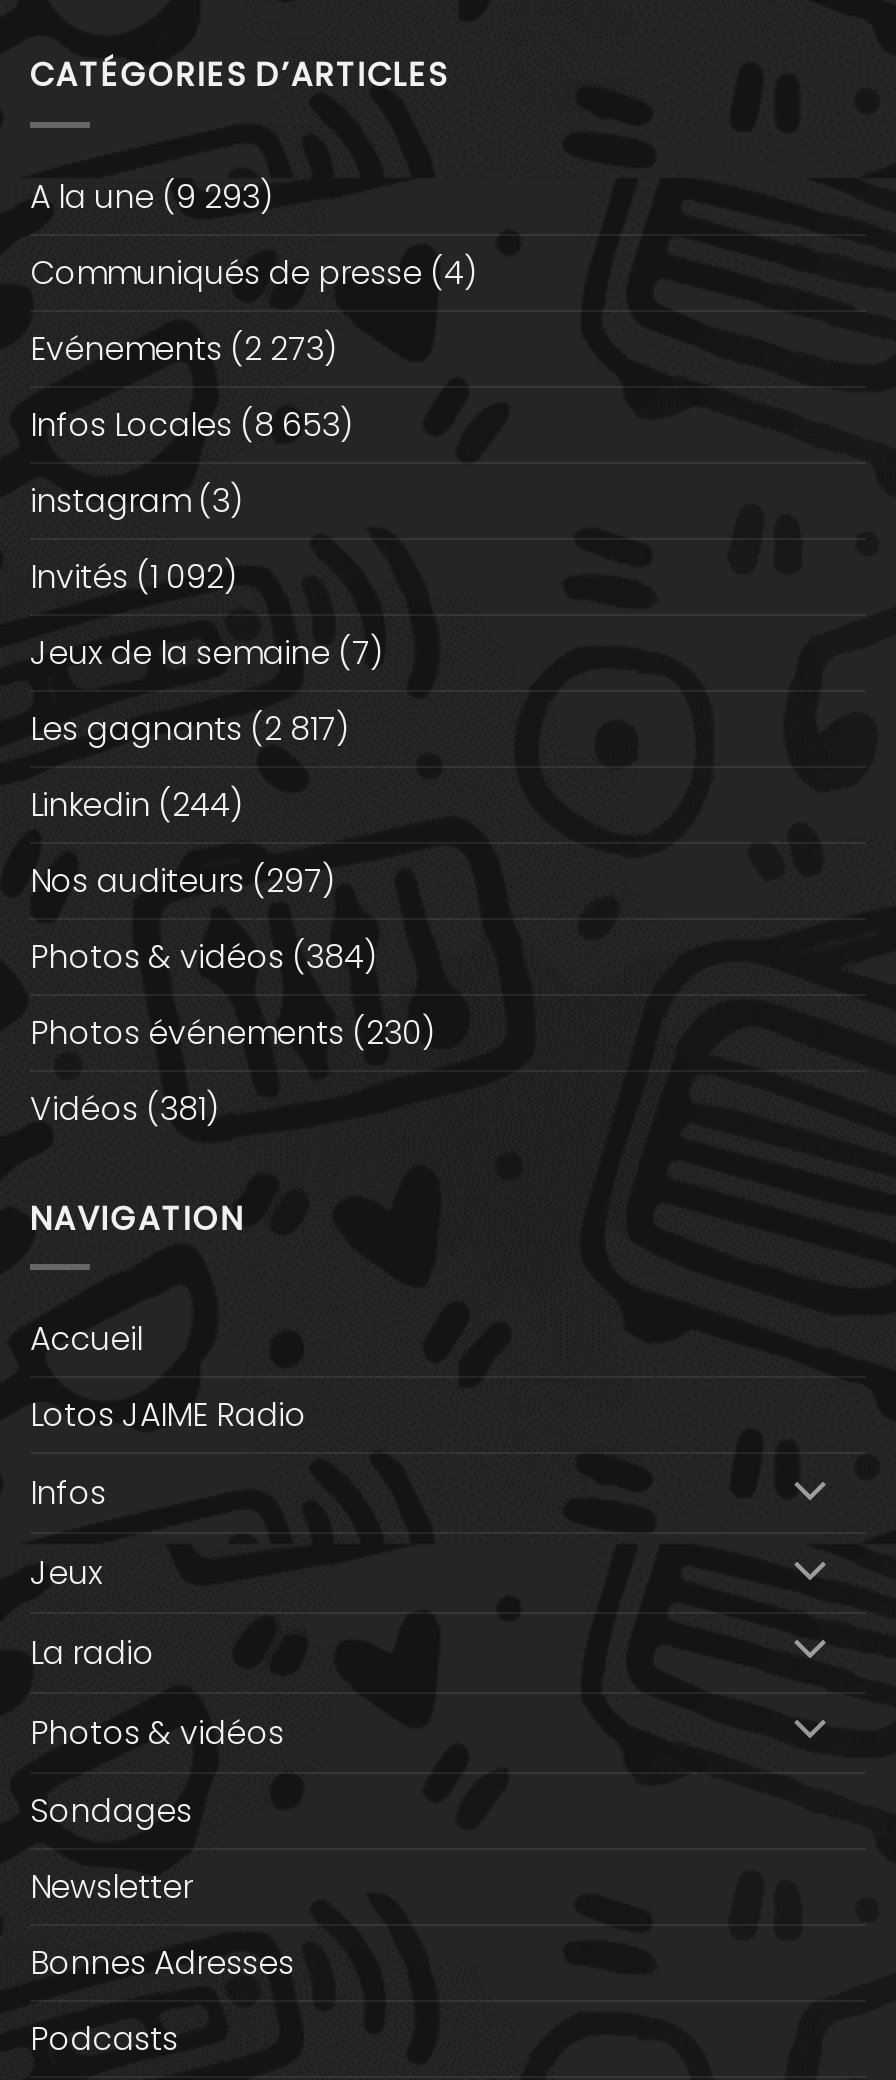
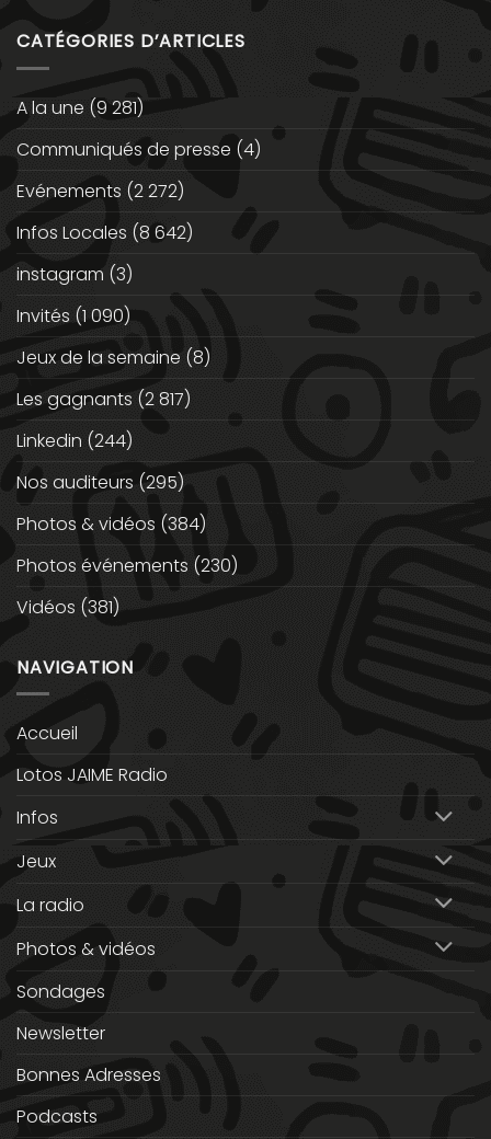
- A la une (9 293)
+ A la une (9 281)

- Evénements (2 273)
+ Evénements (2 272)

- Infos Locales (8 653)
+ Infos Locales (8 642)

- Invités (1 092)
+ Invités (1 090)

- Jeux de la semaine (7)
+ Jeux de la semaine (8)

- Nos auditeurs (297)
+ Nos auditeurs (295)
